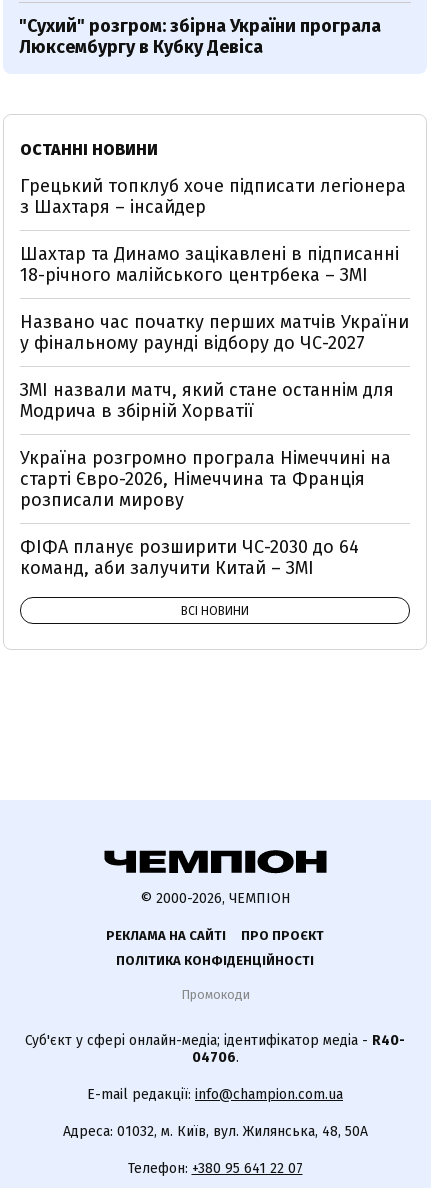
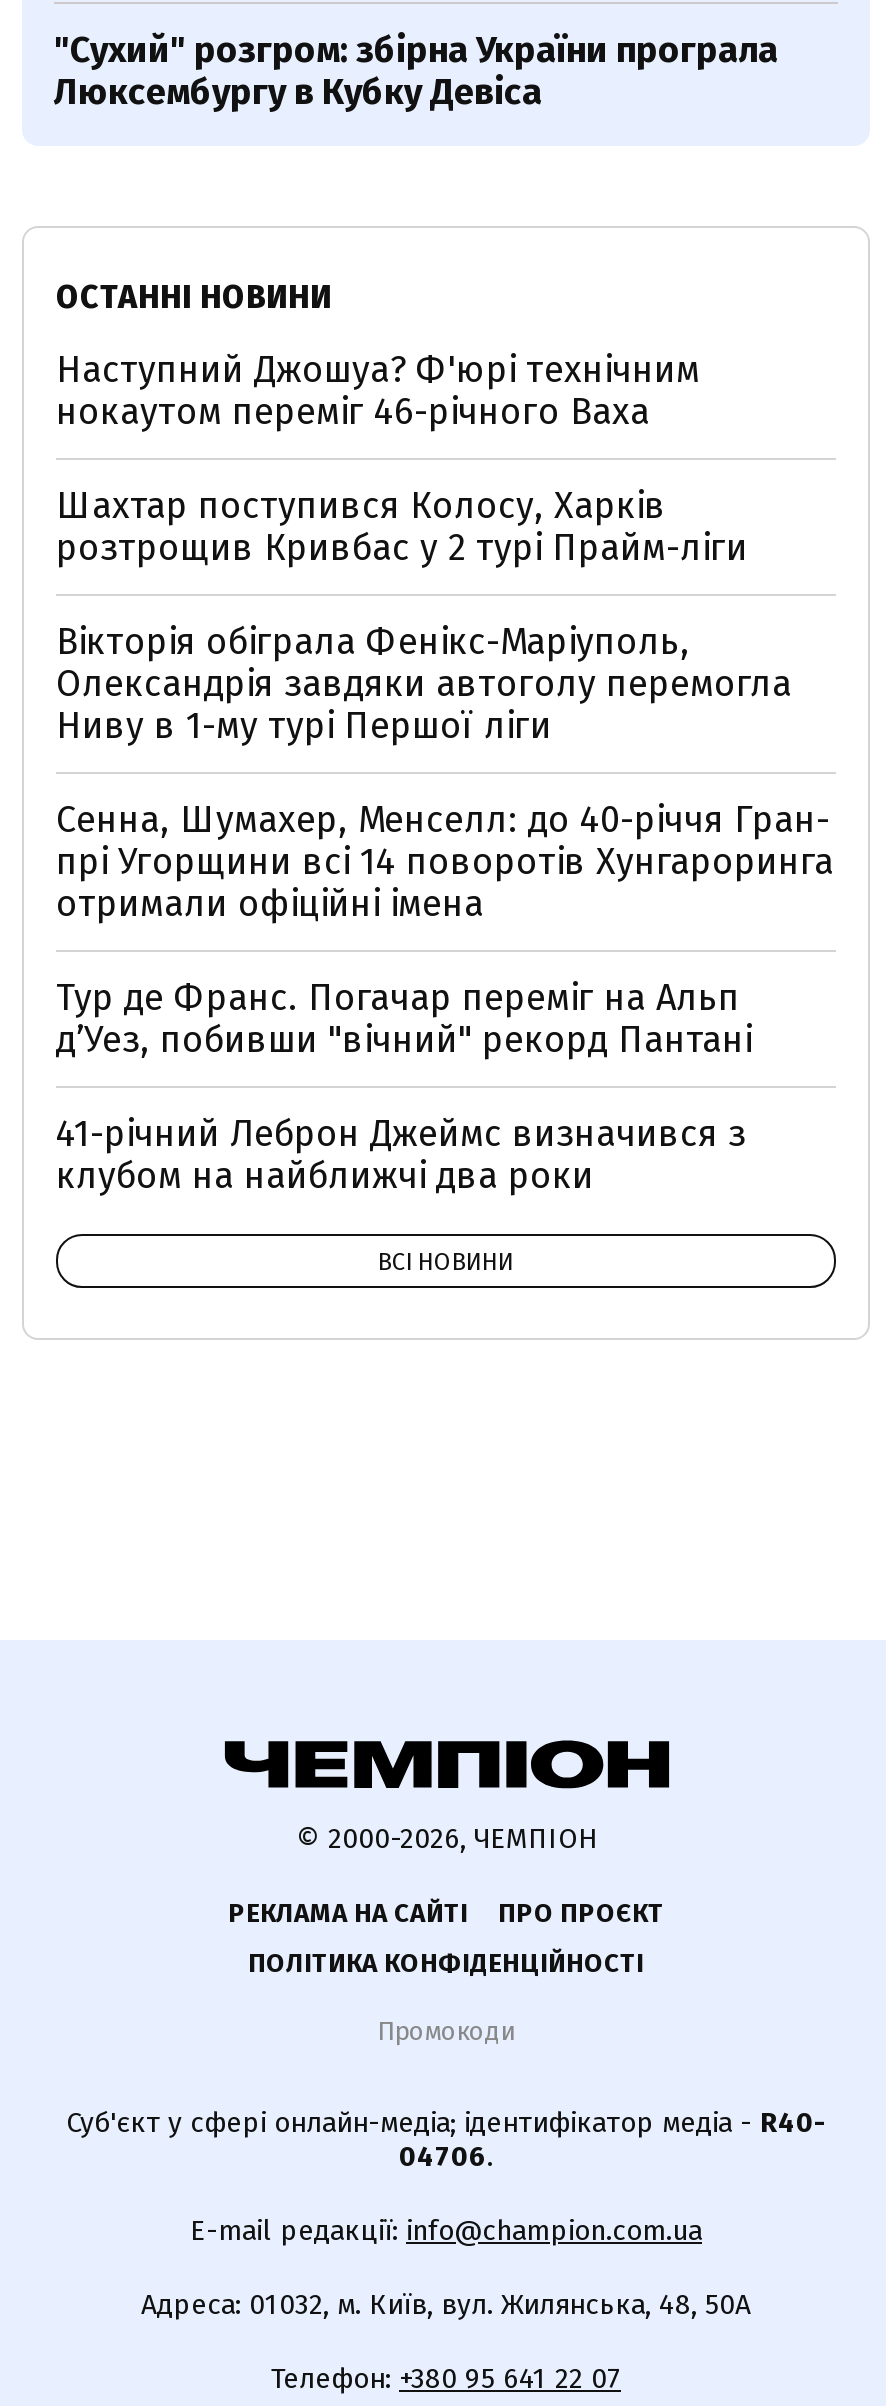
- Грецький топклуб хоче підписати легіонера
- з Шахтаря – інсайдер
+ Наступний Джошуа? Ф'юрі технічним
+ нокаутом переміг 46-річного Ваха

- Шахтар та Динамо зацікавлені в підписанні
- 18-річного малійського центрбека – ЗМІ
+ Шахтар поступився Колосу, Харків
+ розтрощив Кривбас у 2 турі Прайм-ліги

- Названо час початку перших матчів України
- у фінальному раунді відбору до ЧС-2027
+ Вікторія обіграла Фенікс-Маріуполь,
+ Олександрія завдяки автоголу перемогла
+ Ниву в 1-му турі Першої ліги

- ЗМІ назвали матч, який стане останнім для
- Модрича в збірній Хорватії
+ Сенна, Шумахер, Менселл: до 40-річчя Гран-
+ прі Угорщини всі 14 поворотів Хунгароринга
+ отримали офіційні імена

- Україна розгромно програла Німеччині на
- старті Євро-2026, Німеччина та Франція
- розписали мирову
+ Тур де Франс. Погачар переміг на Альп
+ д’Уез, побивши "вічний" рекорд Пантані

- ФІФА планує розширити ЧС-2030 до 64
- команд, аби залучити Китай – ЗМІ
+ 41-річний Леброн Джеймс визначився з
+ клубом на найближчі два роки
